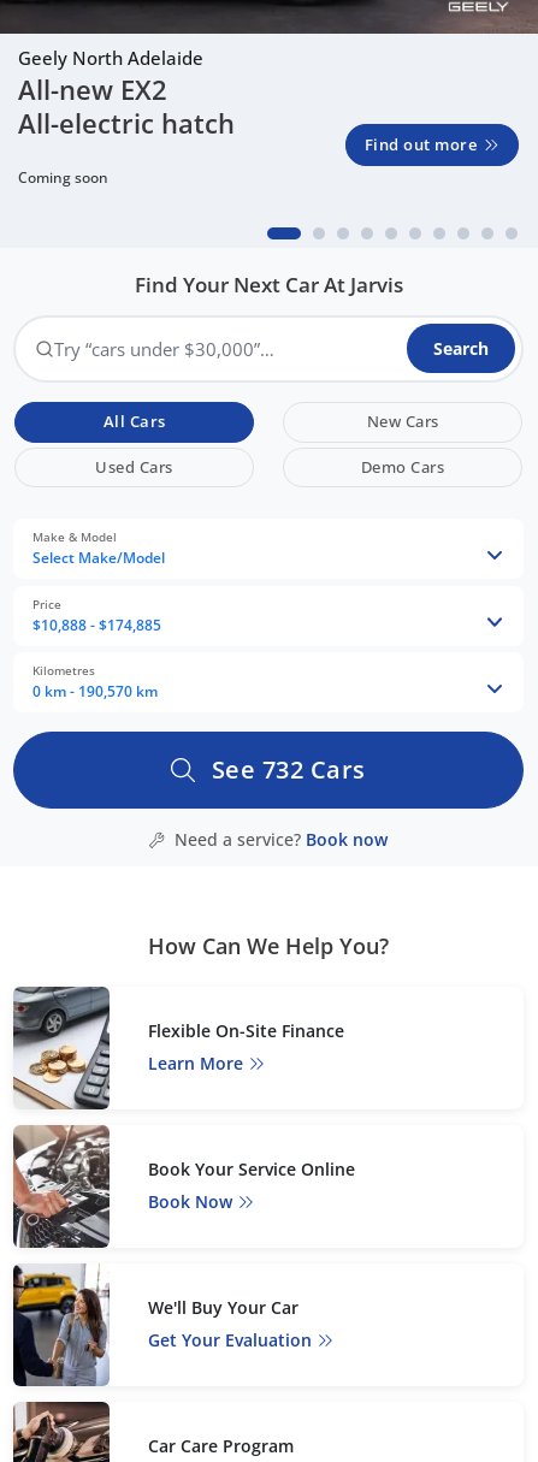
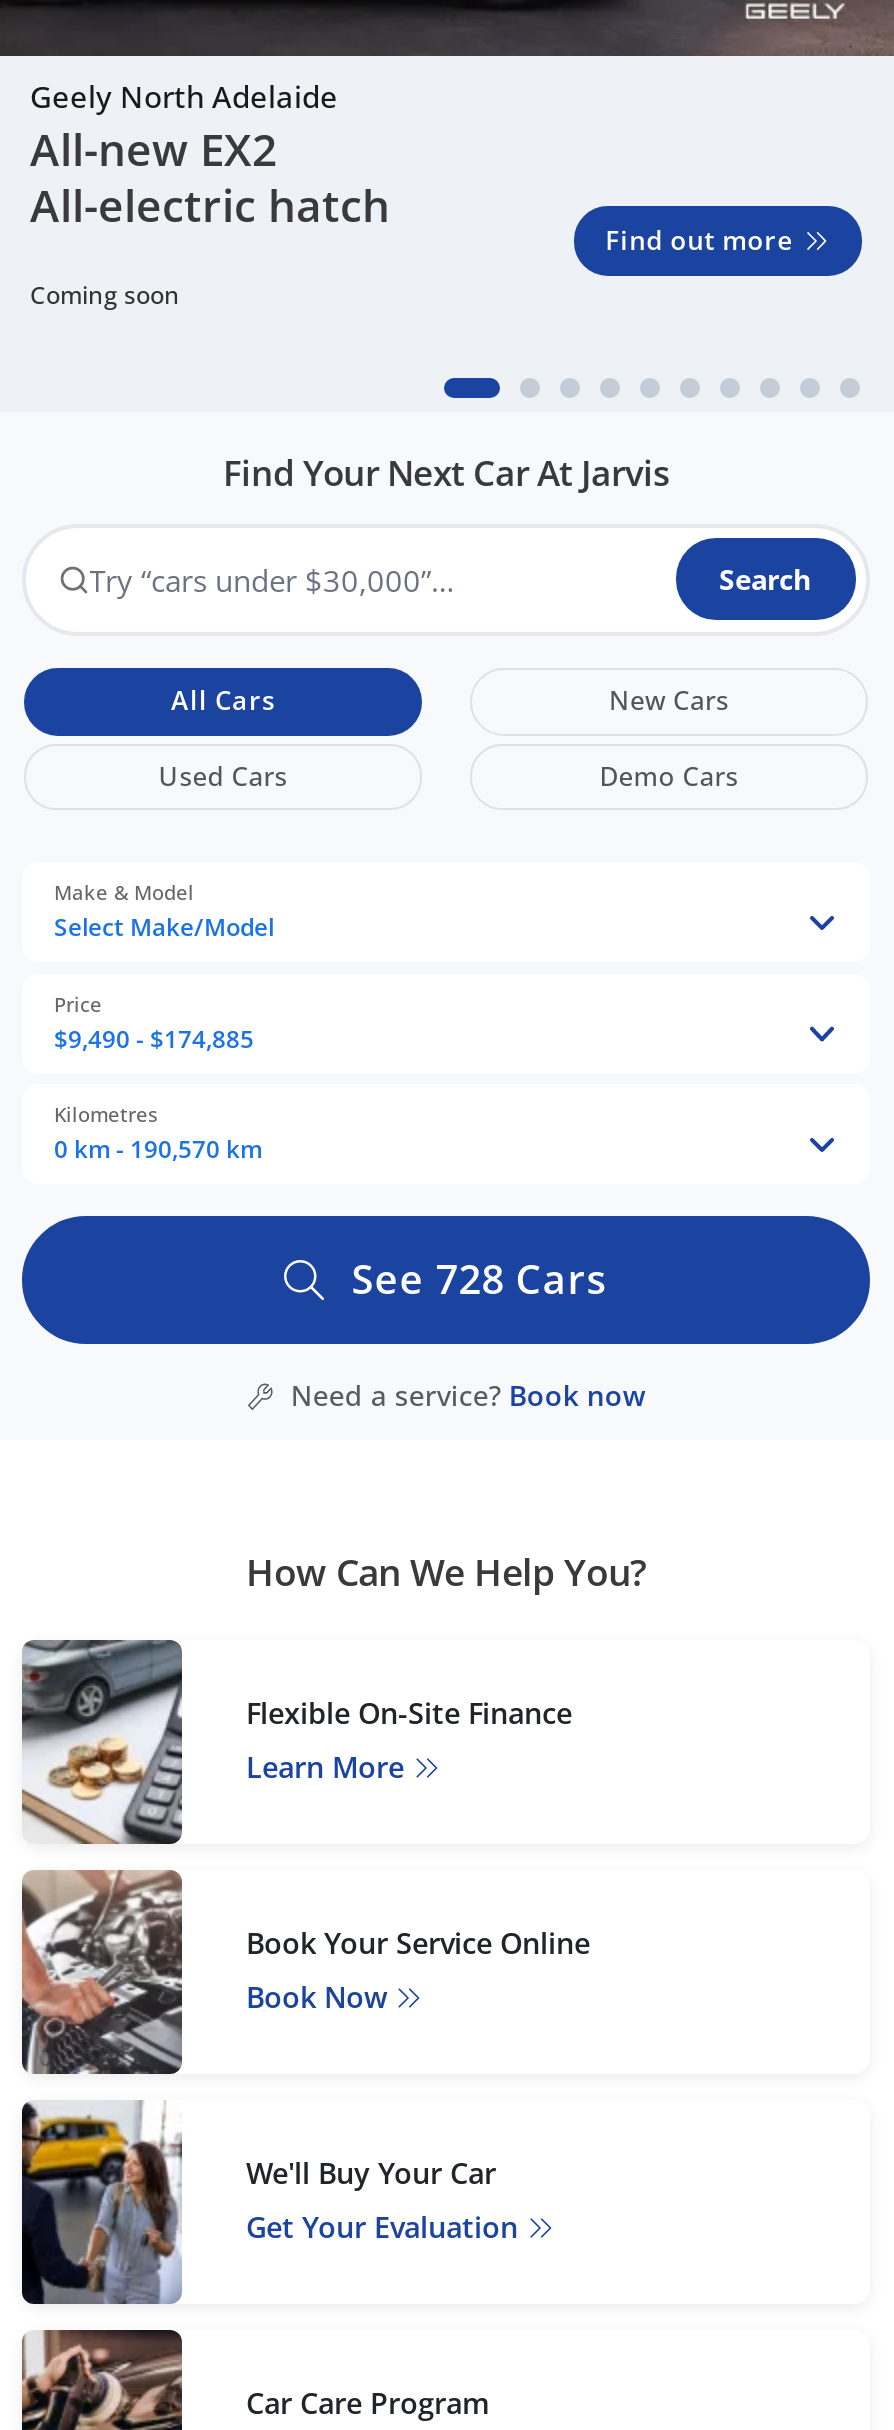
- $10,888 - $174,885
+ $9,490 - $174,885

- See 732 Cars
+ See 728 Cars
